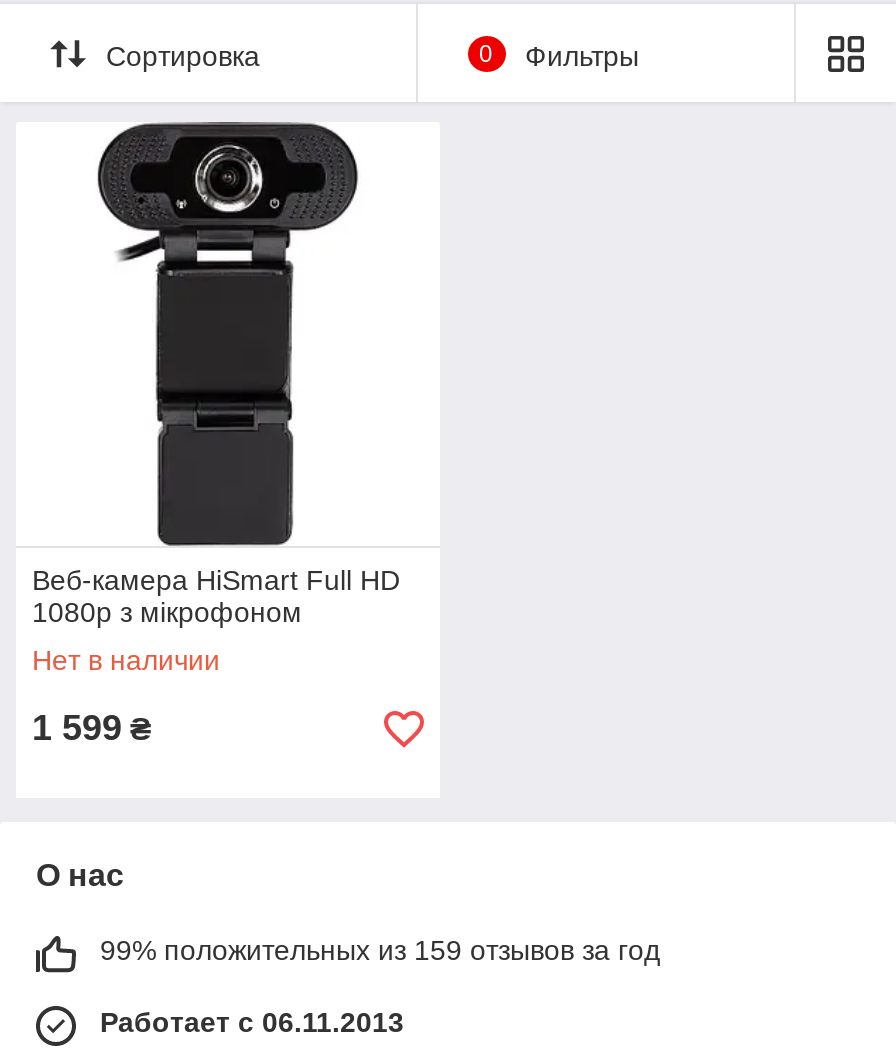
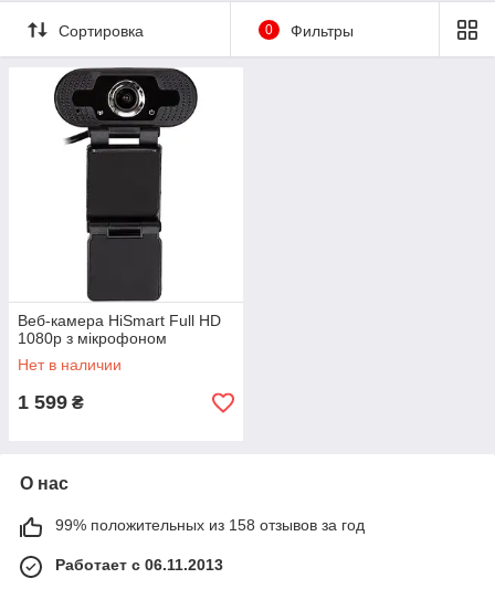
- 99% положительных из 159 отзывов за год
+ 99% положительных из 158 отзывов за год
